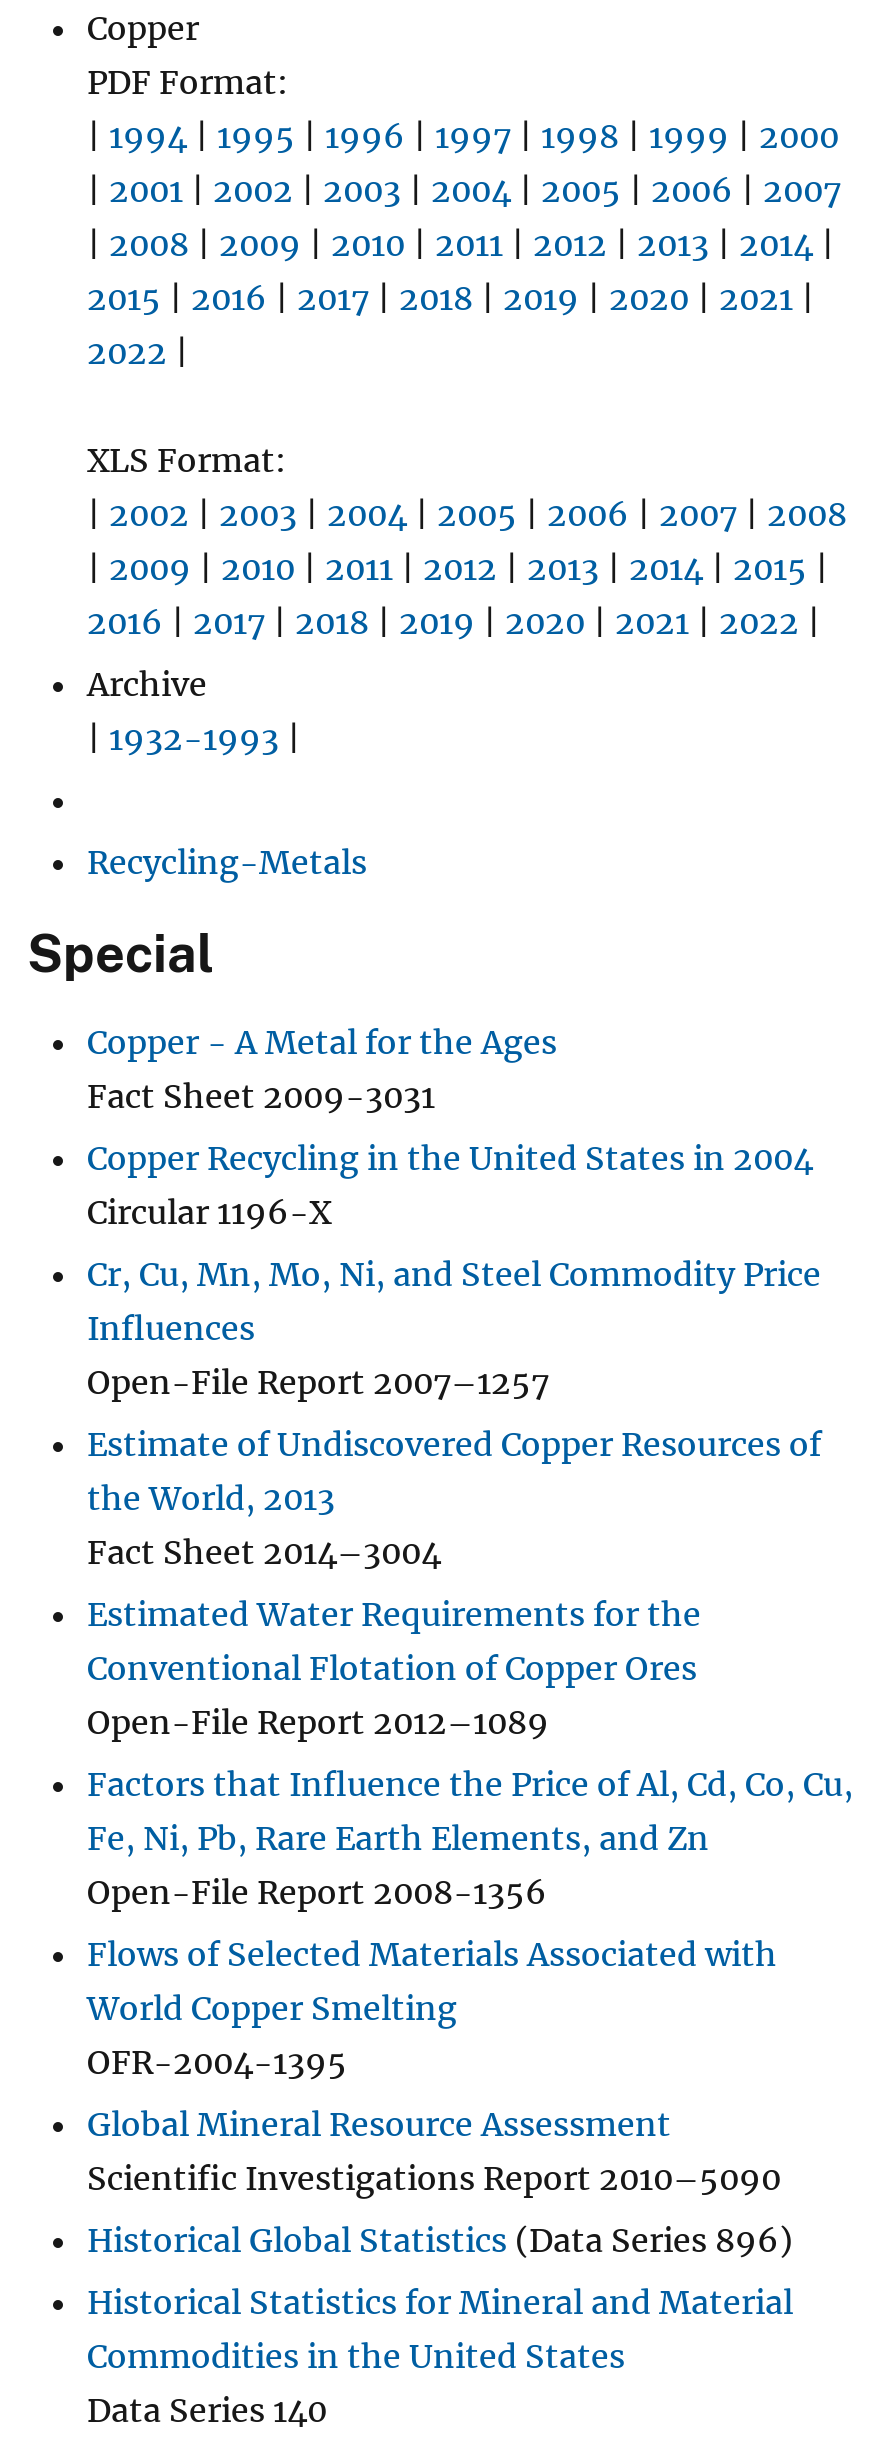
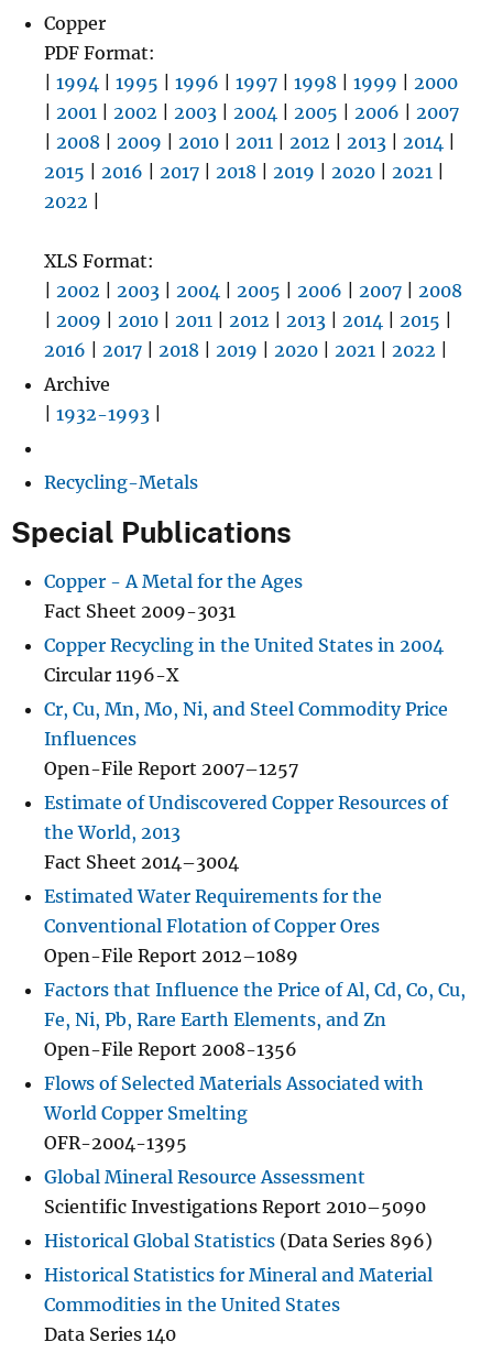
- Special
+ Special Publications
